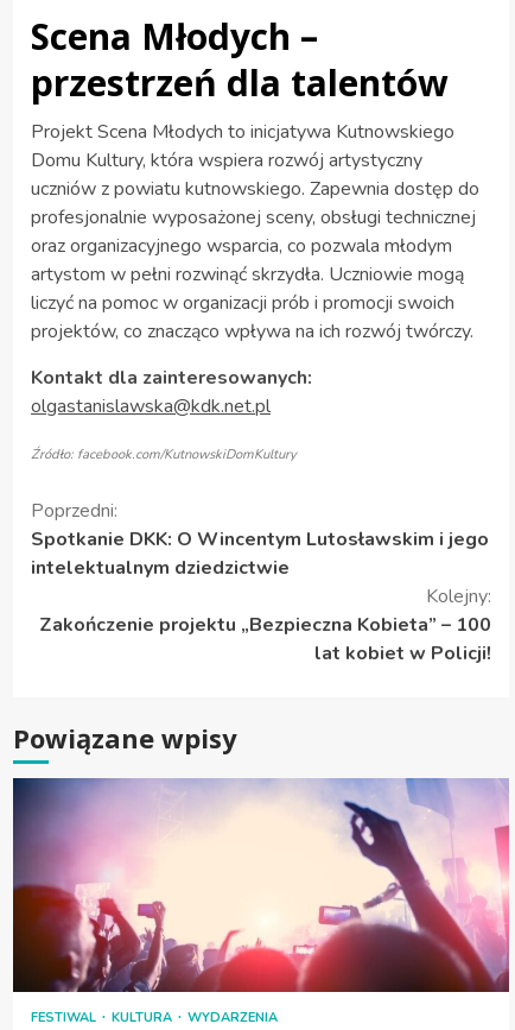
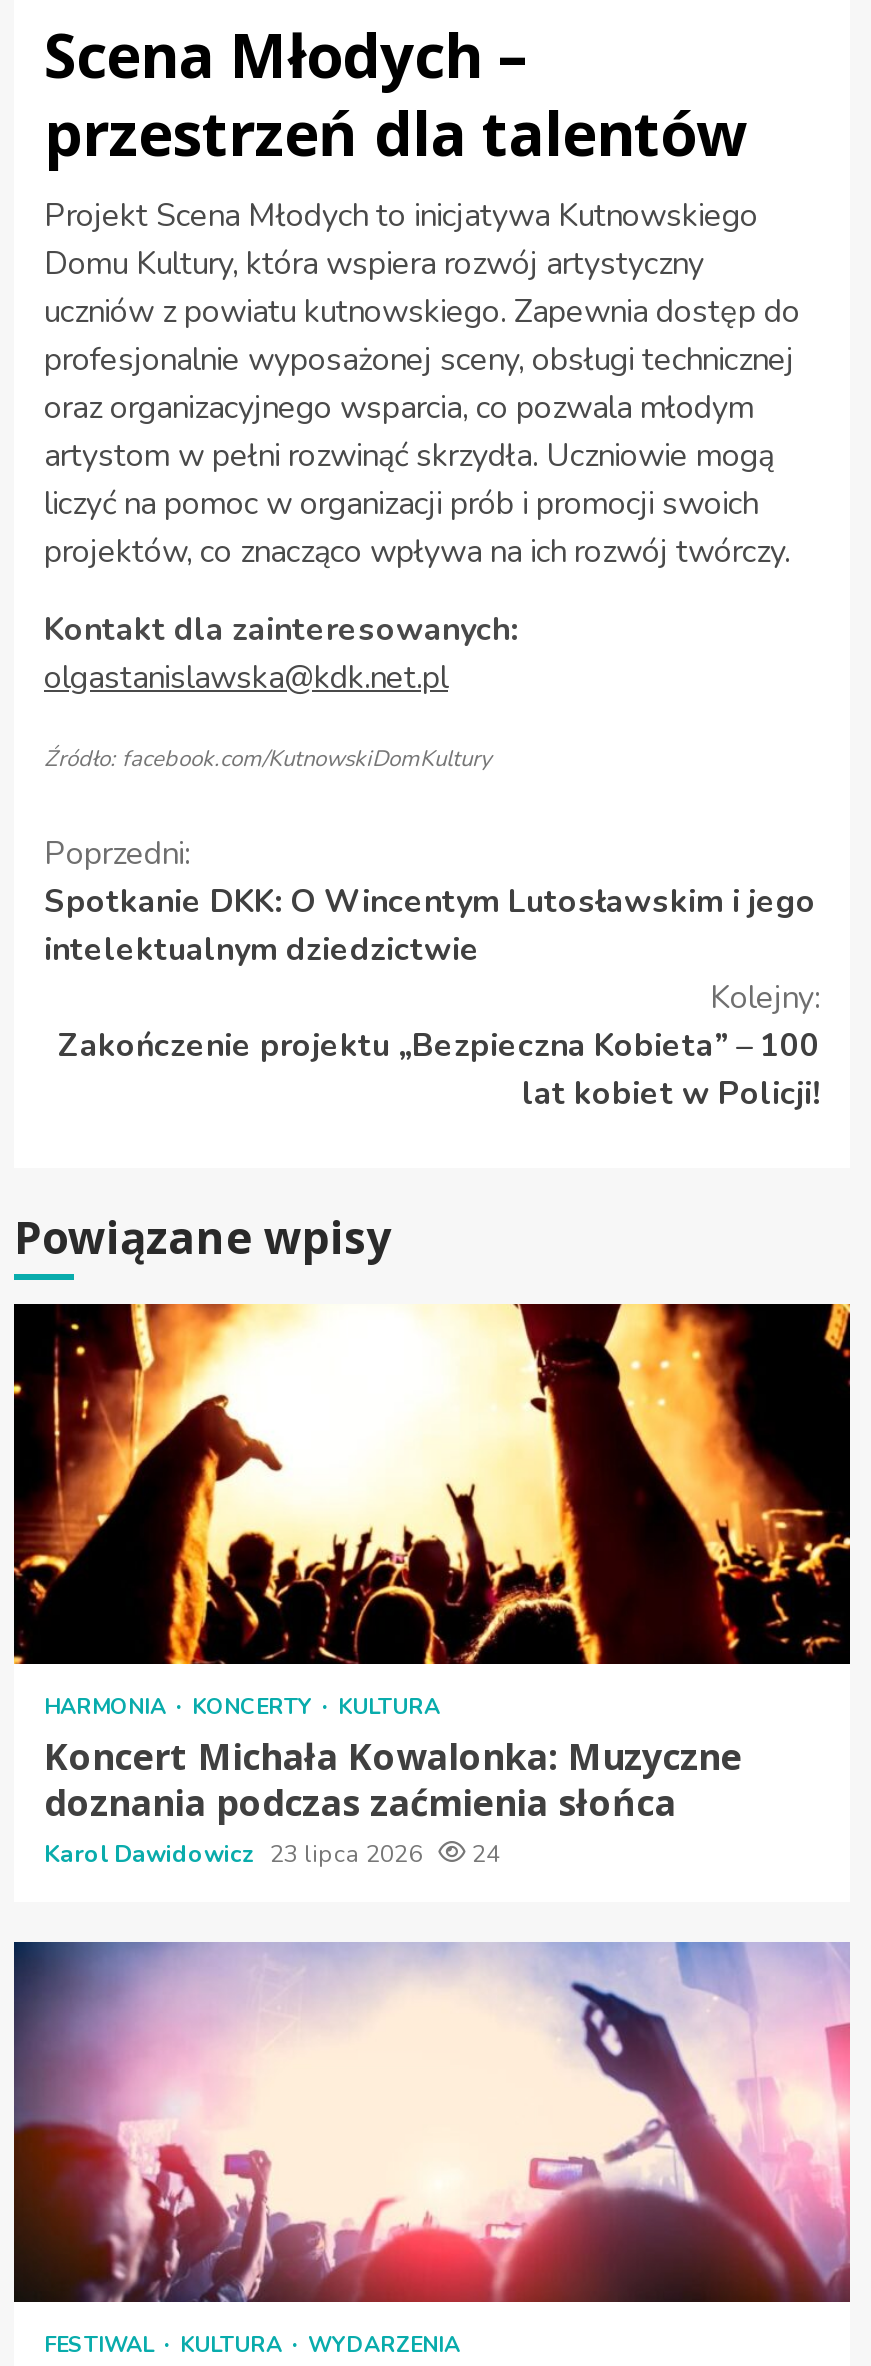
+ [image]
+ HARMONIA
+ KONCERTY
+ KULTURA
+ Koncert Michała Kowalonka: Muzyczne
+ doznania podczas zaćmienia słońca
+ Karol Dawidowicz 23 lipca 2026
+ 24
